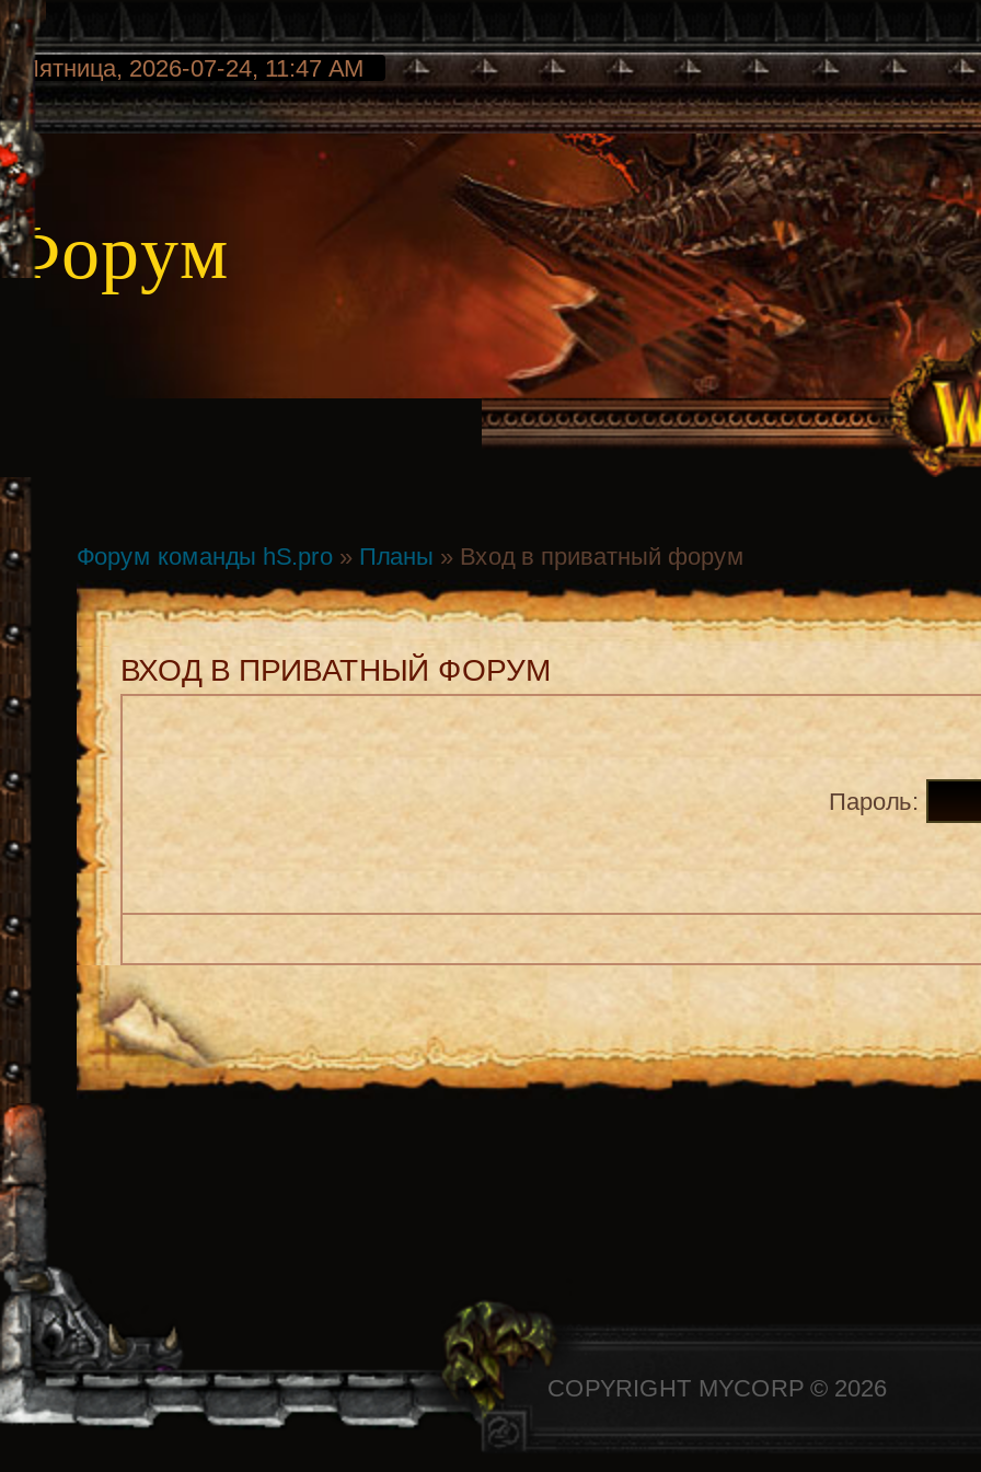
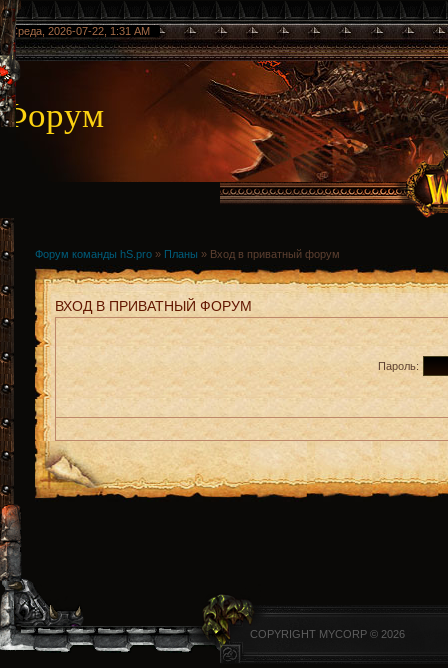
- Пятница, 2026-07-24, 11:47 AM
+ Среда, 2026-07-22, 1:31 AM
